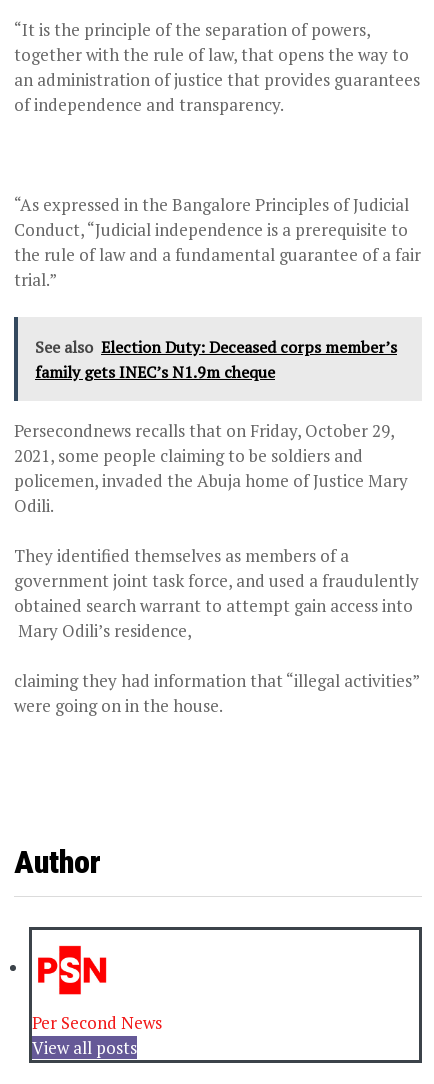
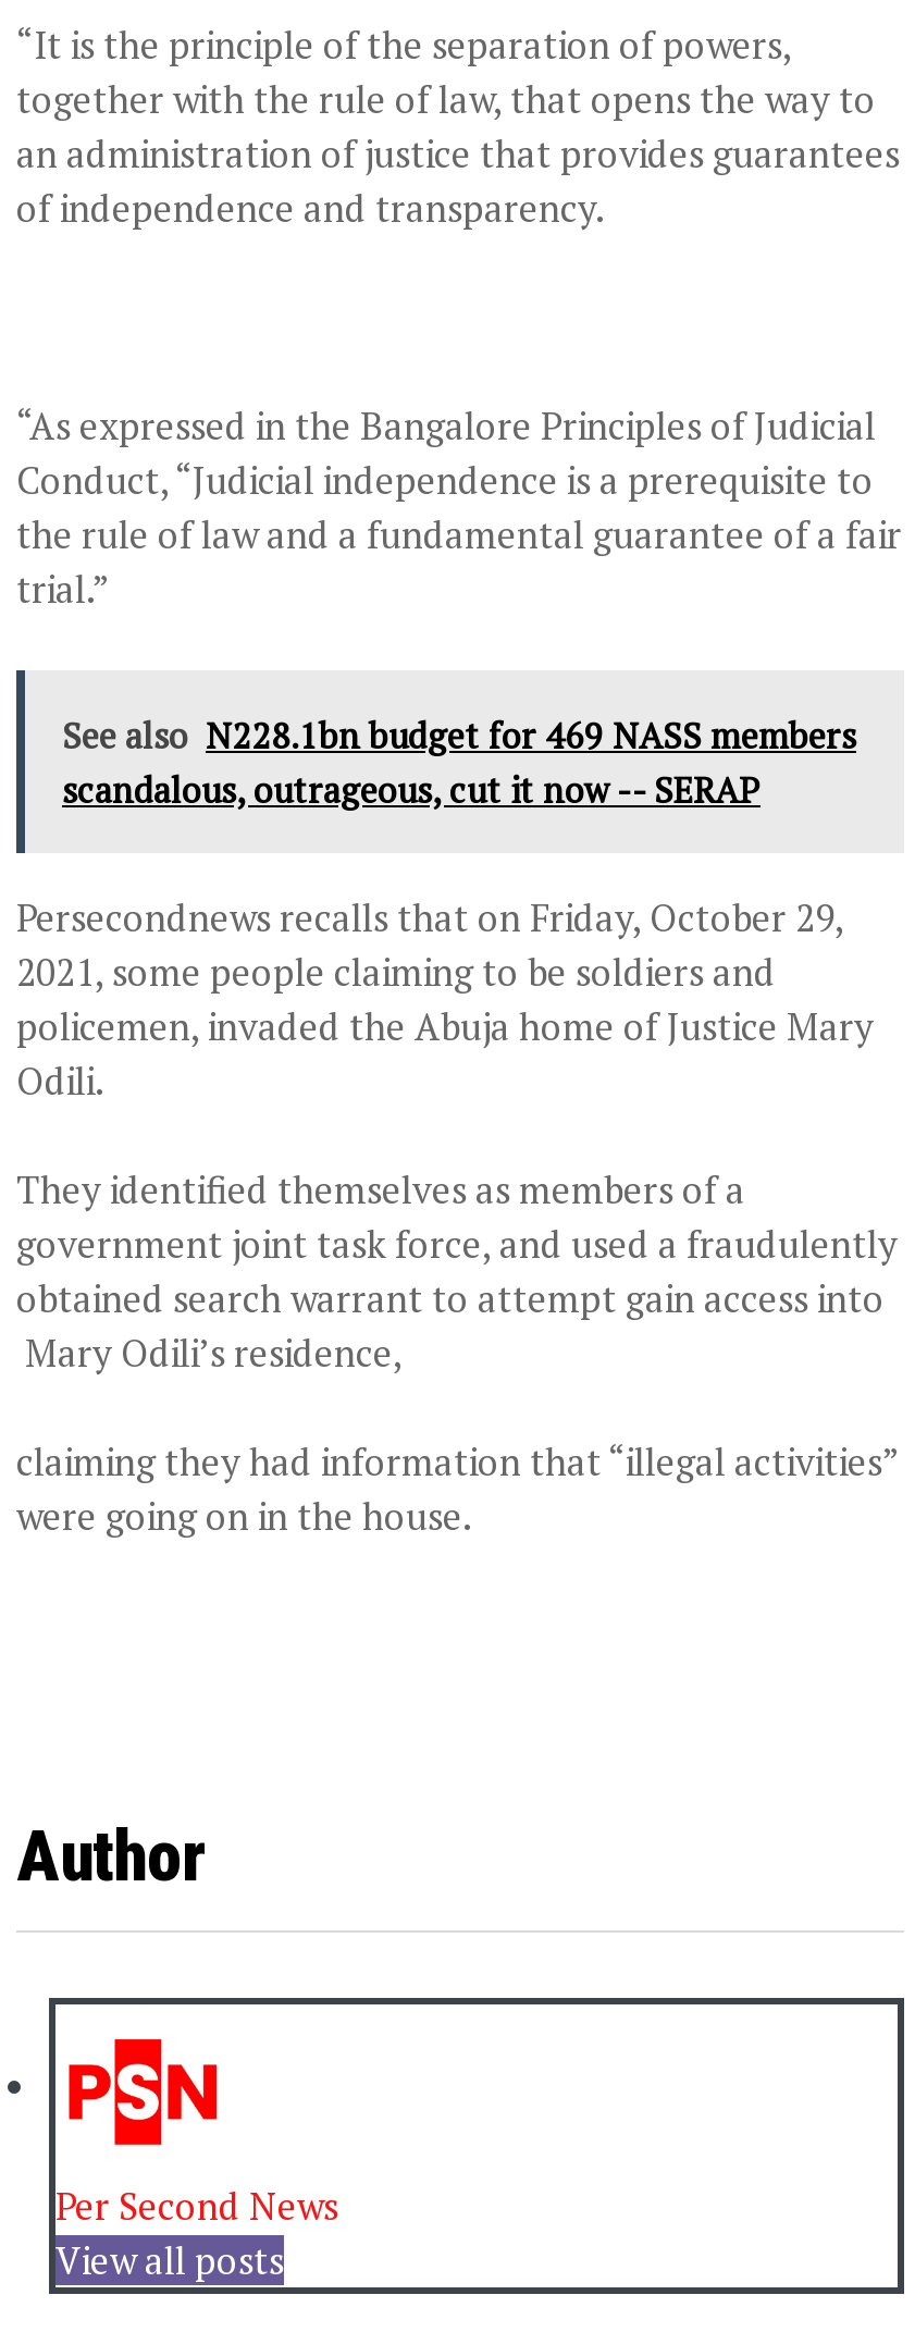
- See also Election Duty: Deceased corps member’s
- family gets INEC’s N1.9m cheque
+ See also N228.1bn budget for 469 NASS members
+ scandalous, outrageous, cut it now -- SERAP
